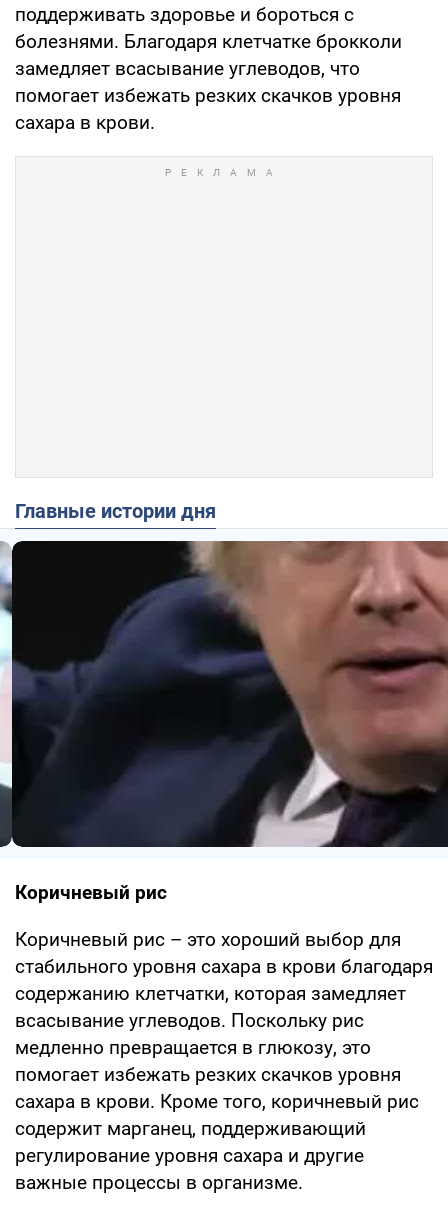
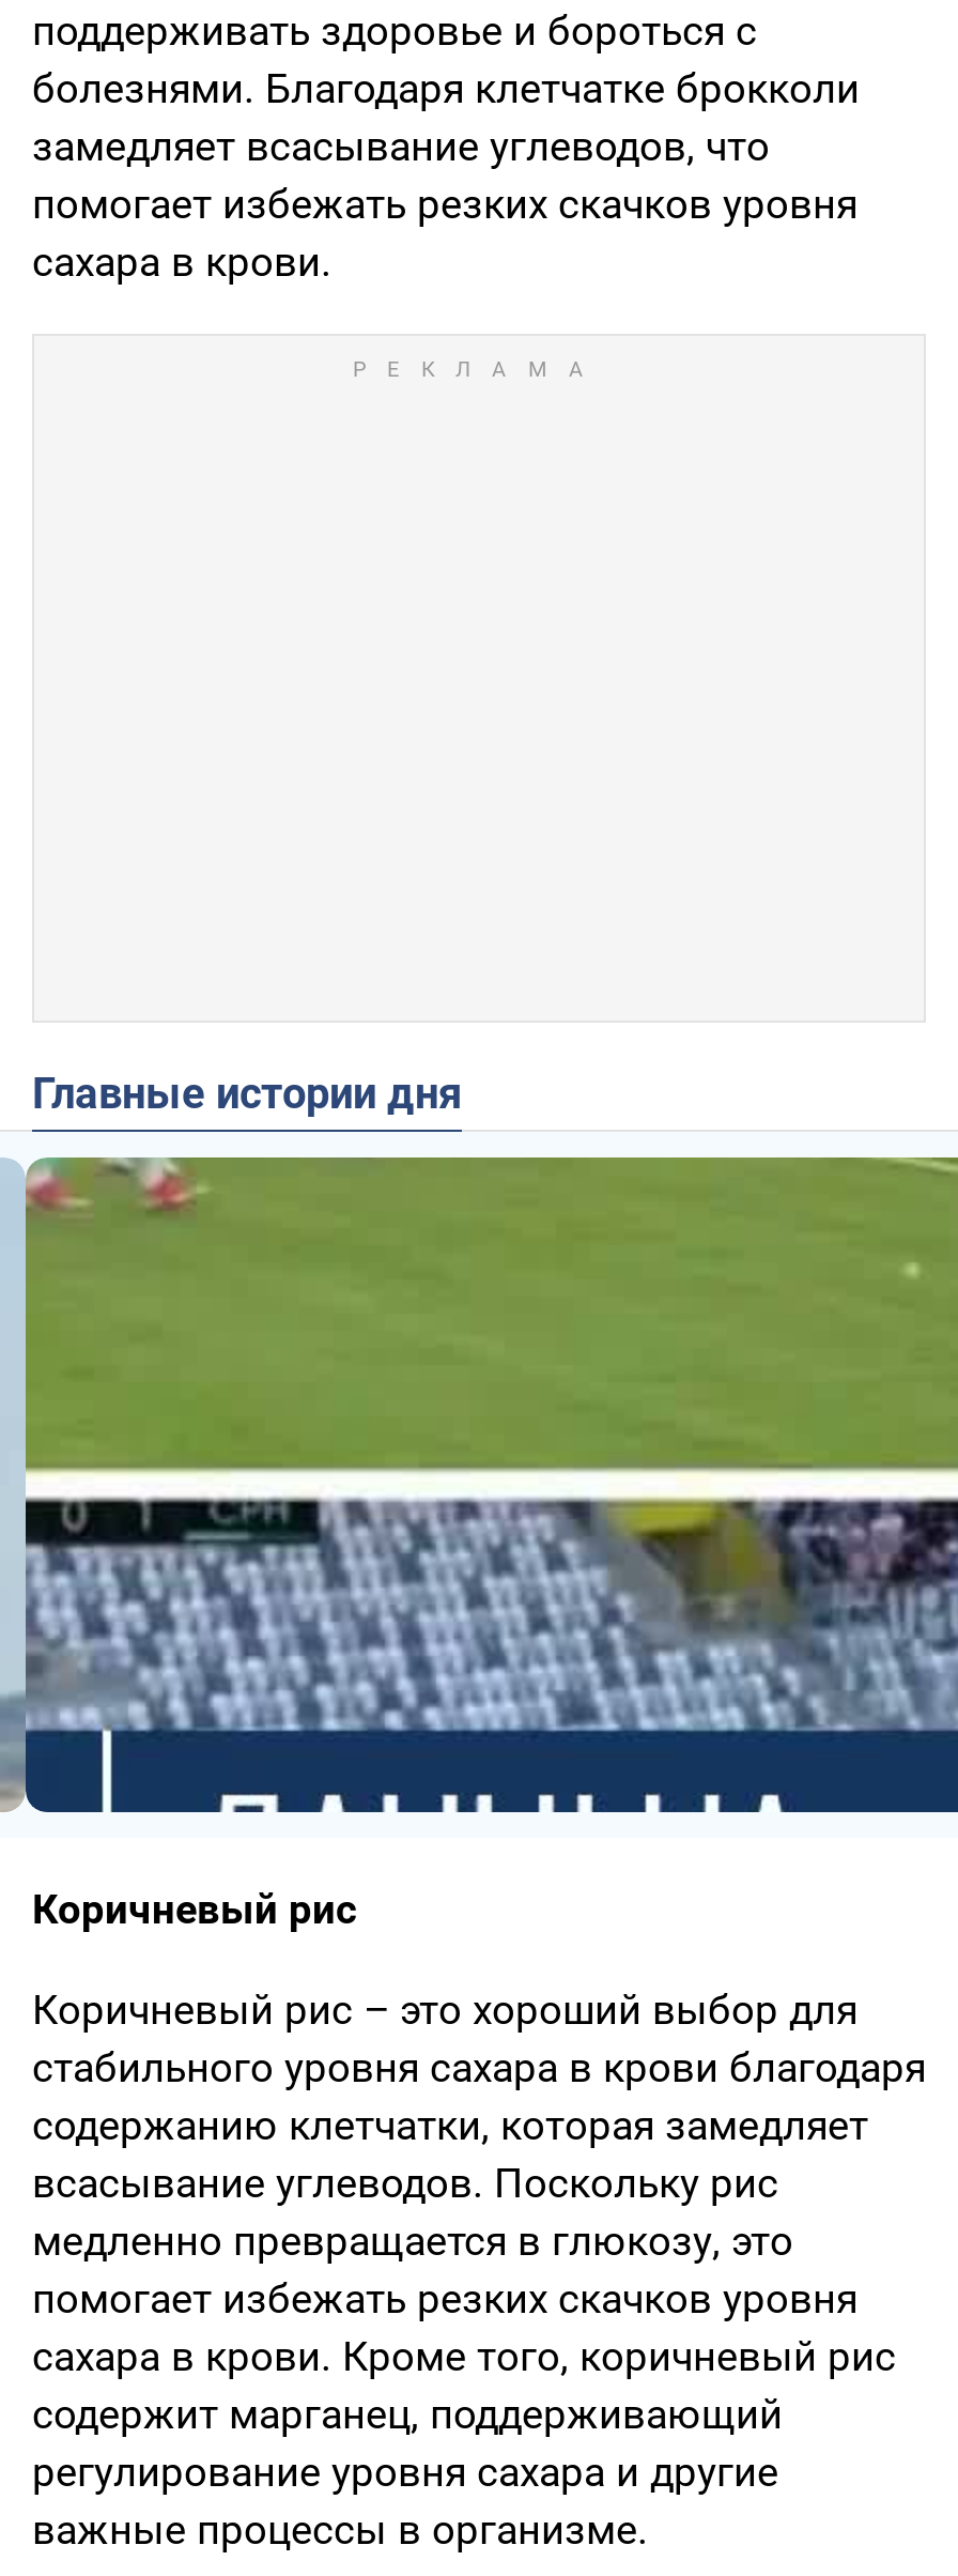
- [image]
+ [image]
